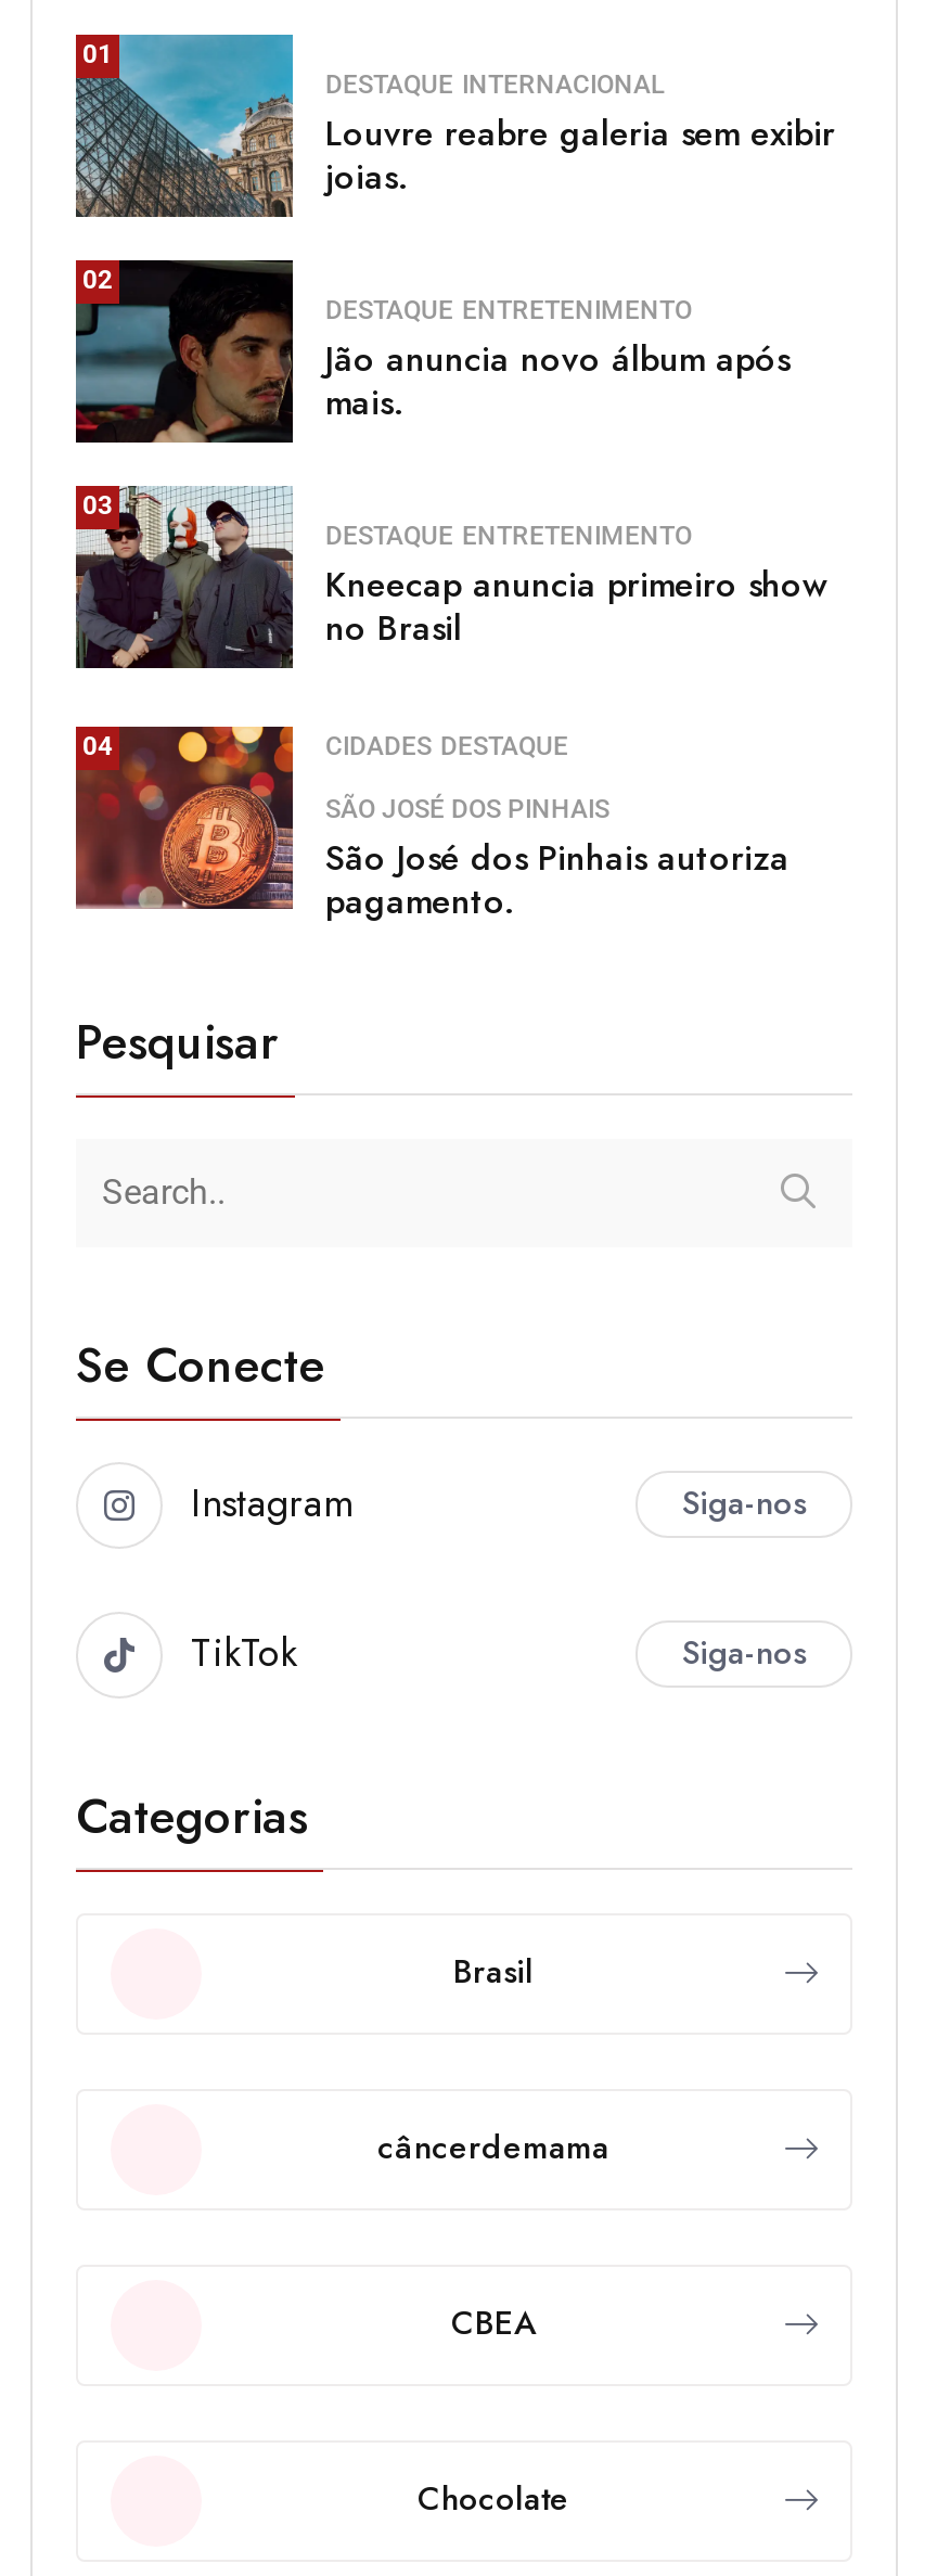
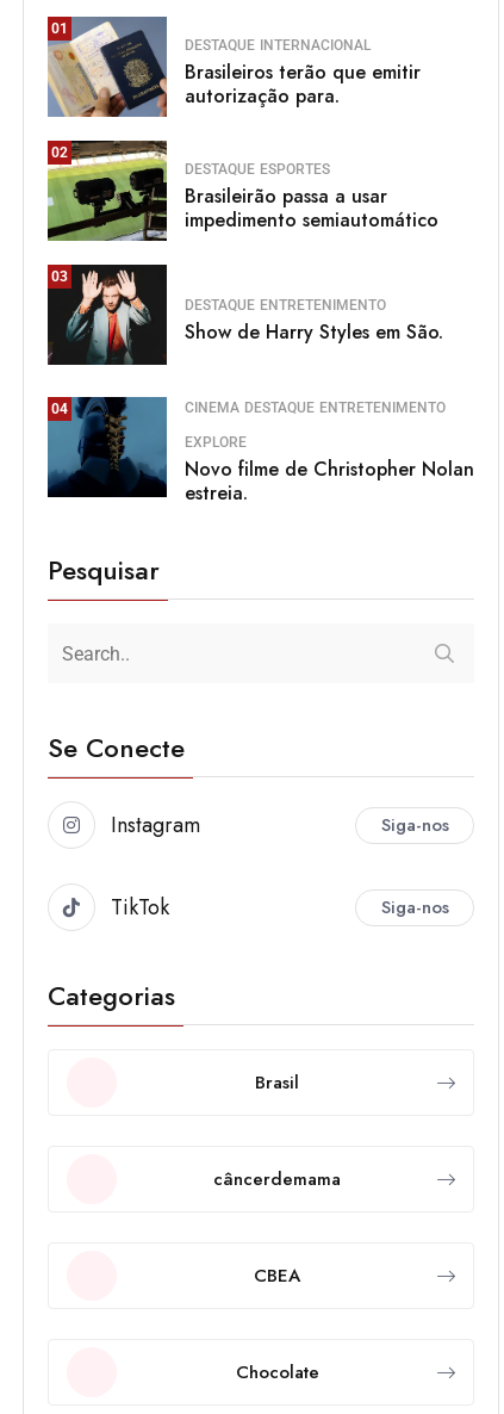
- [image]
- Louvre reabre galeria sem exibir
- joias.
+ [image]
+ Brasileiros terão que emitir
+ autorização para.

- [image]
- DESTAQUE ENTRETENIMENTO
- Jão anuncia novo álbum após
- mais.
+ [image]
+ DESTAQUE ESPORTES
+ Brasileirão passa a usar
+ impedimento semiautomático

- [image]
- Kneecap anuncia primeiro show
- no Brasil
+ [image]
+ Show de Harry Styles em São.

- [image]
- CIDADES DESTAQUE
+ [image]
+ CINEMA DESTAQUE ENTRETENIMENTO

- SÃO JOSÉ DOS PINHAIS
- São José dos Pinhais autoriza
- pagamento.
+ EXPLORE
+ Novo filme de Christopher Nolan
+ estreia.
